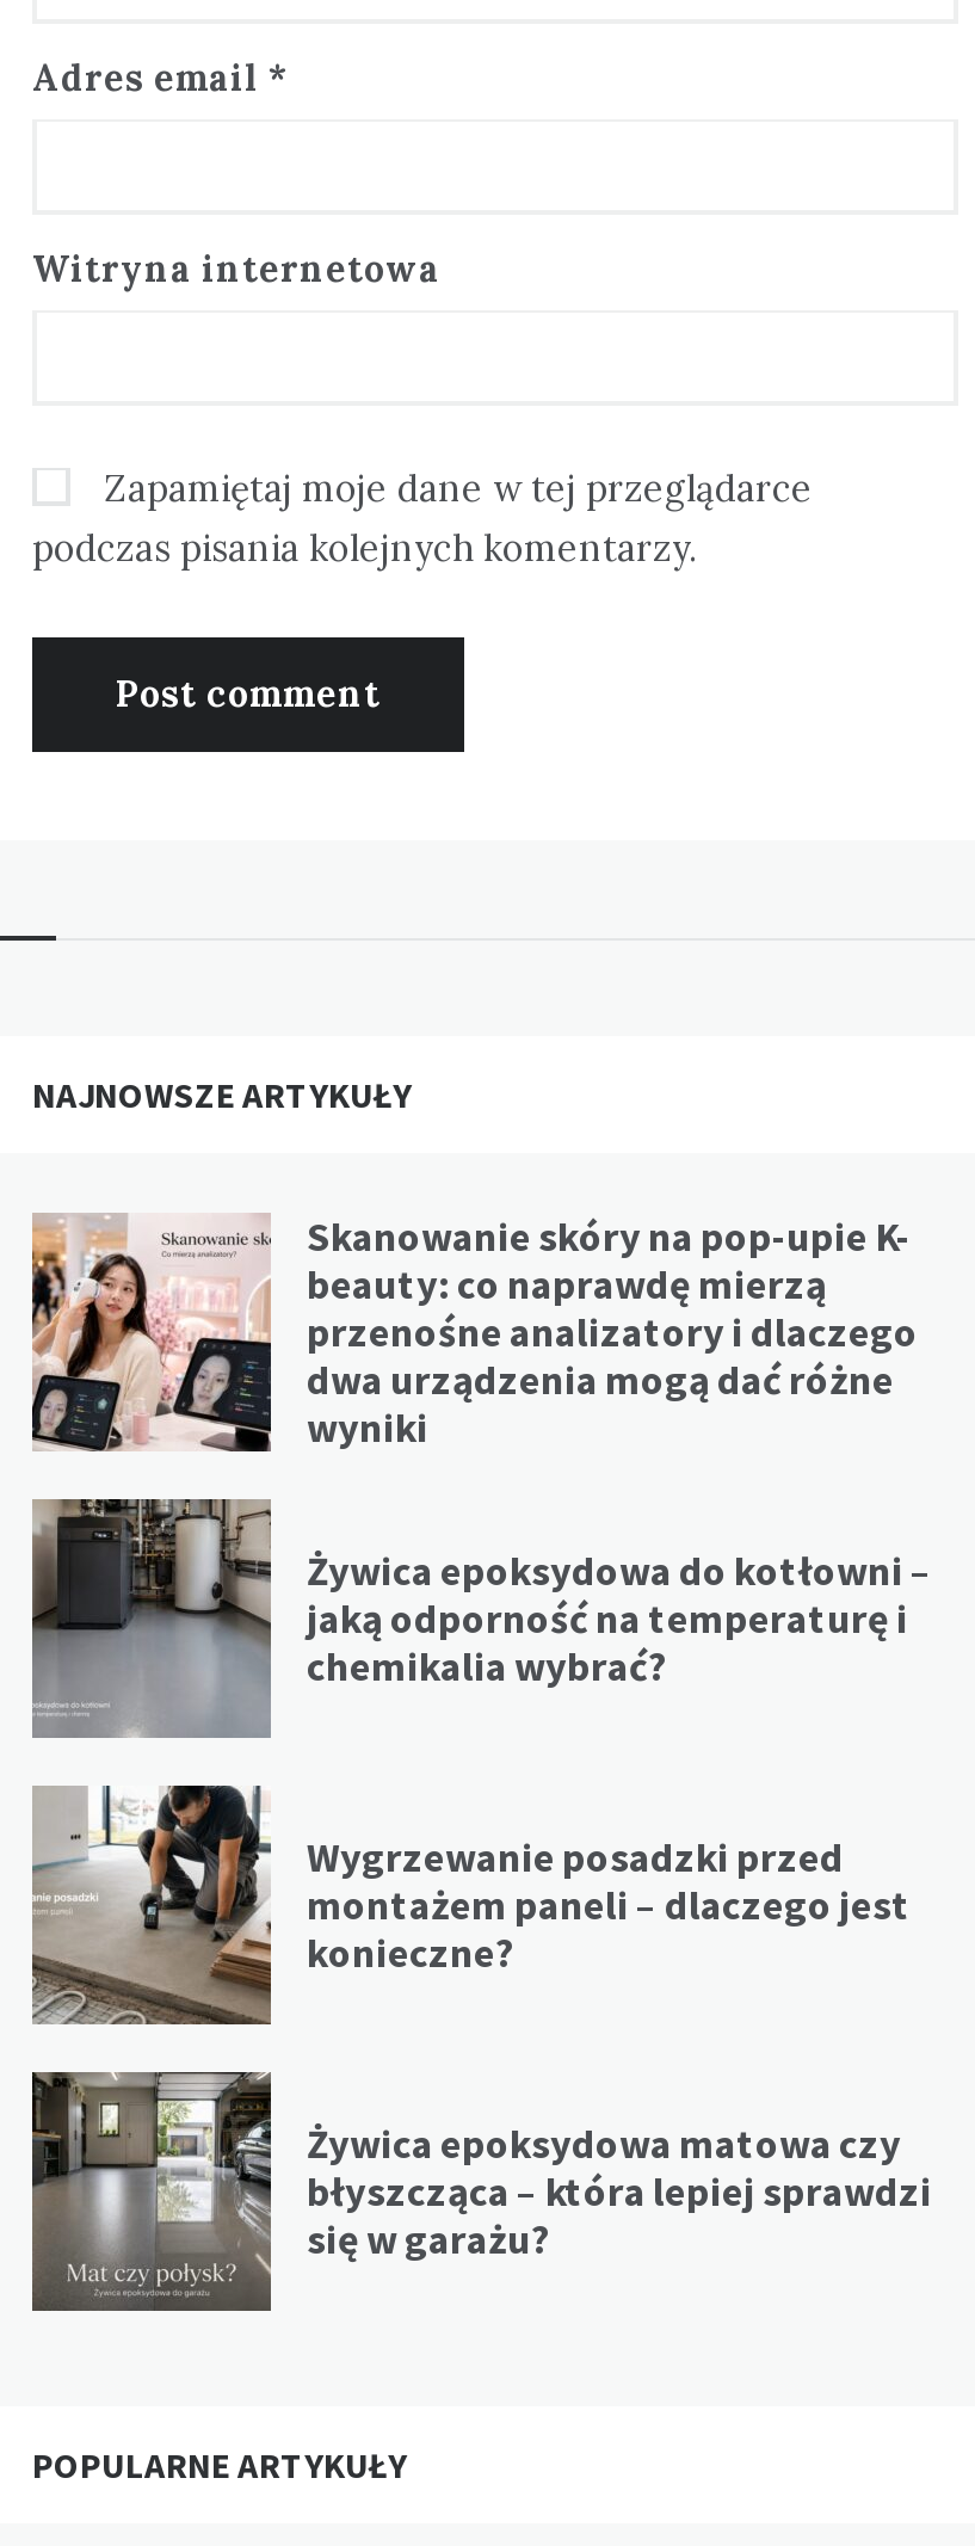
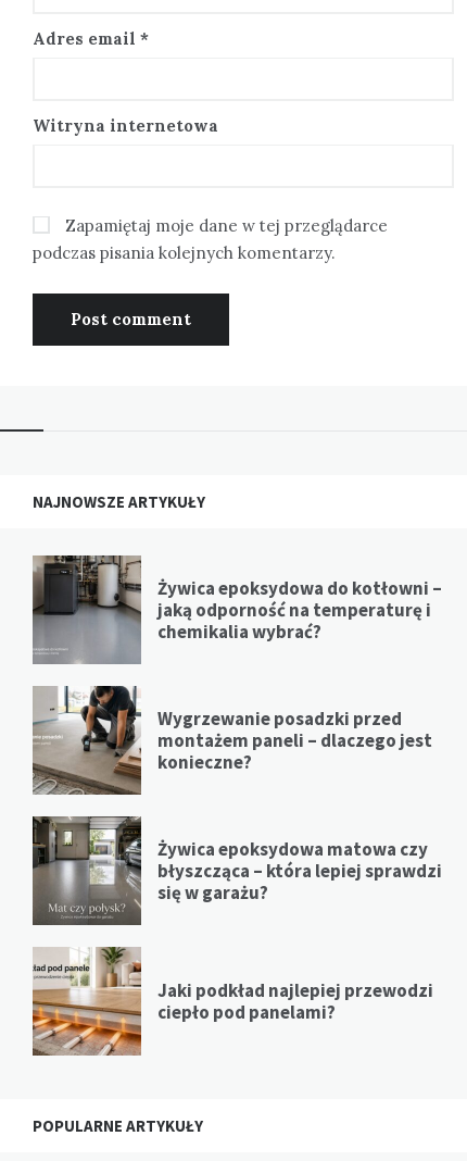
- [image]
- Skanowanie skóry na pop-upie K-
- beauty: co naprawdę mierzą
- przenośne analizatory i dlaczego
- dwa urządzenia mogą dać różne
- wyniki

moved up: [image] | Żywica epoksydowa do kotłowni – | jaką odporność na temperaturę i | ... | błyszcząca – która lepiej sprawdzi | się w garażu?

+ [image]
+ Jaki podkład najlepiej przewodzi
+ ciepło pod panelami?
